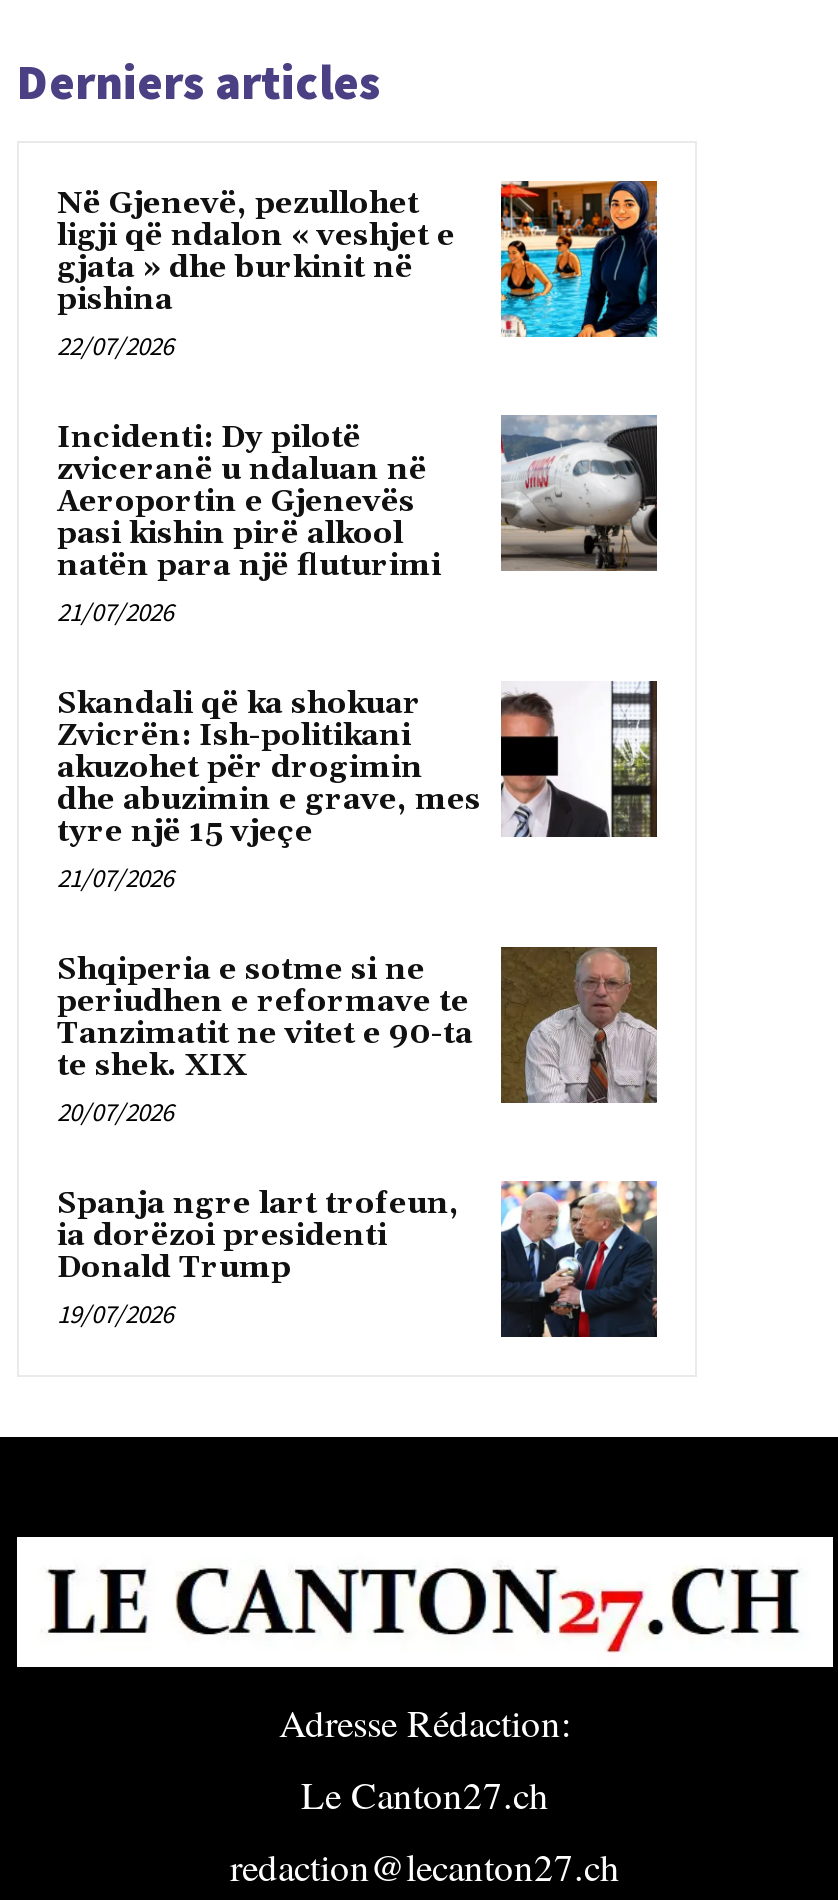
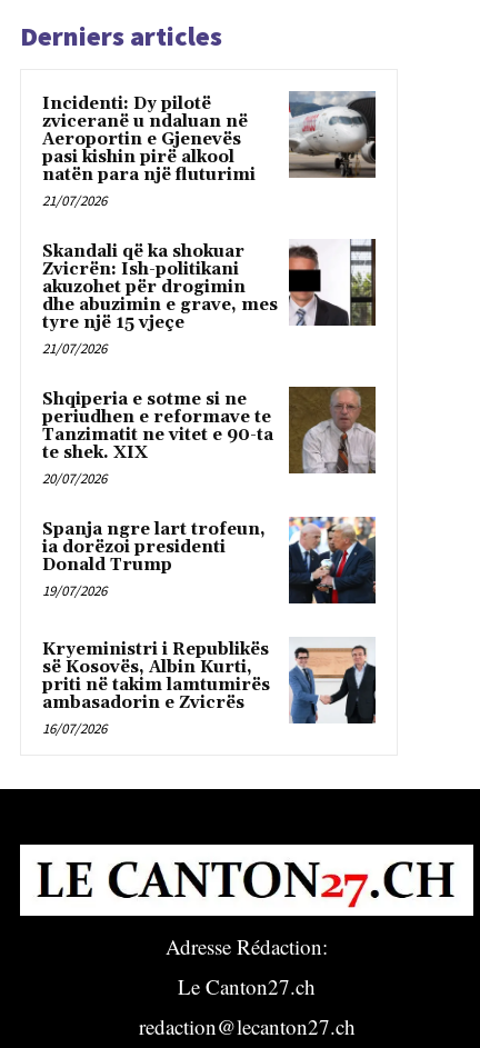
- [image]
- Në Gjenevë, pezullohet
- ligji që ndalon « veshjet e
- gjata » dhe burkinit në
- pishina
- 22/07/2026

moved up: [image] | Incidenti: Dy pilotë | zviceranë u ndaluan në | ... | Donald Trump | 19/07/2026

+ [image]
+ Kryeministri i Republikës
+ së Kosovës, Albin Kurti,
+ priti në takim lamtumirës
+ ambasadorin e Zvicrës
+ 16/07/2026
